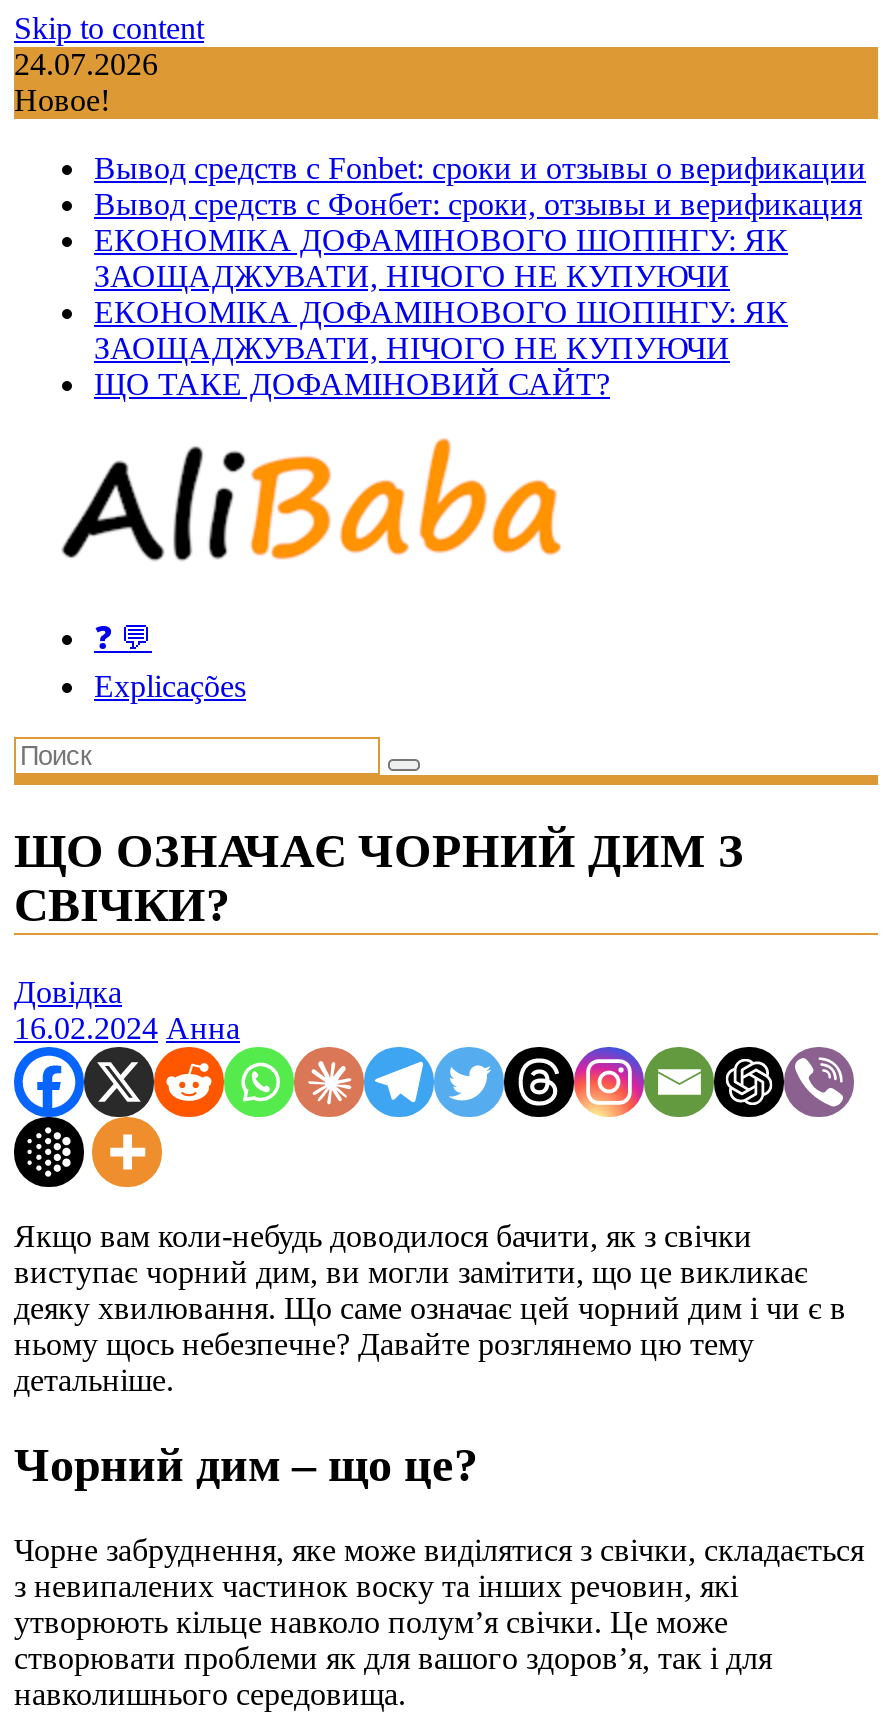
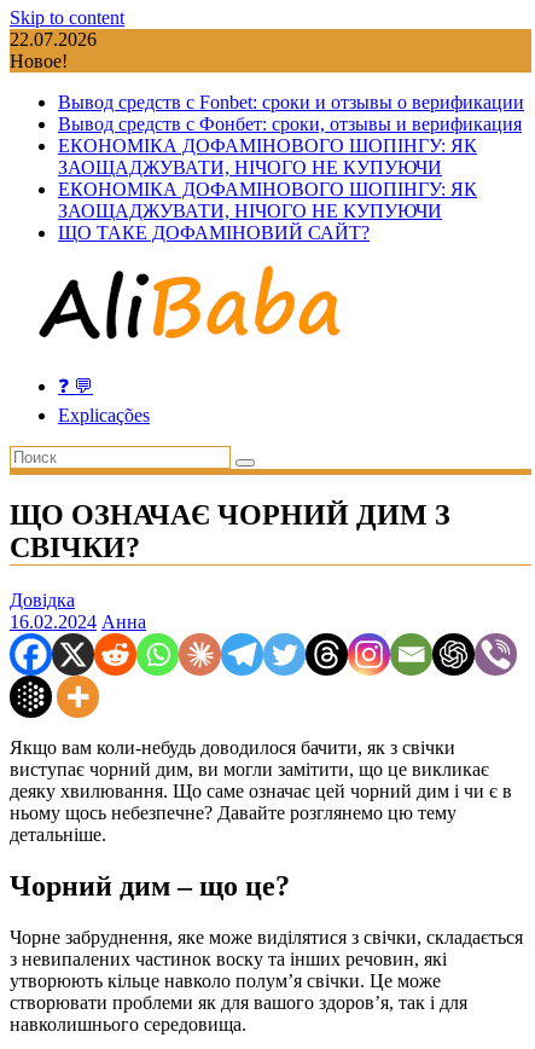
- 24.07.2026
+ 22.07.2026
